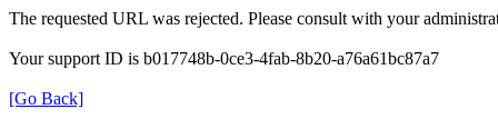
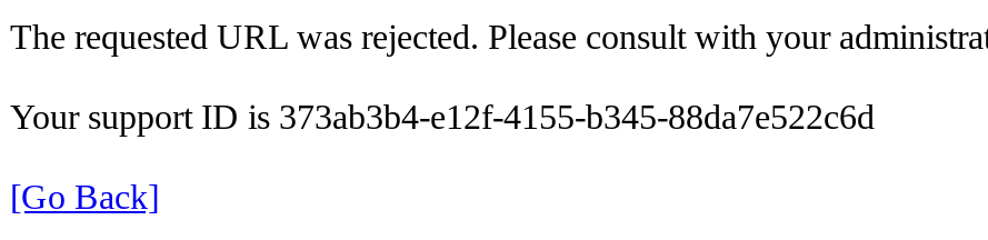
- Your support ID is b017748b-0ce3-4fab-8b20-a76a61bc87a7
+ Your support ID is 373ab3b4-e12f-4155-b345-88da7e522c6d
